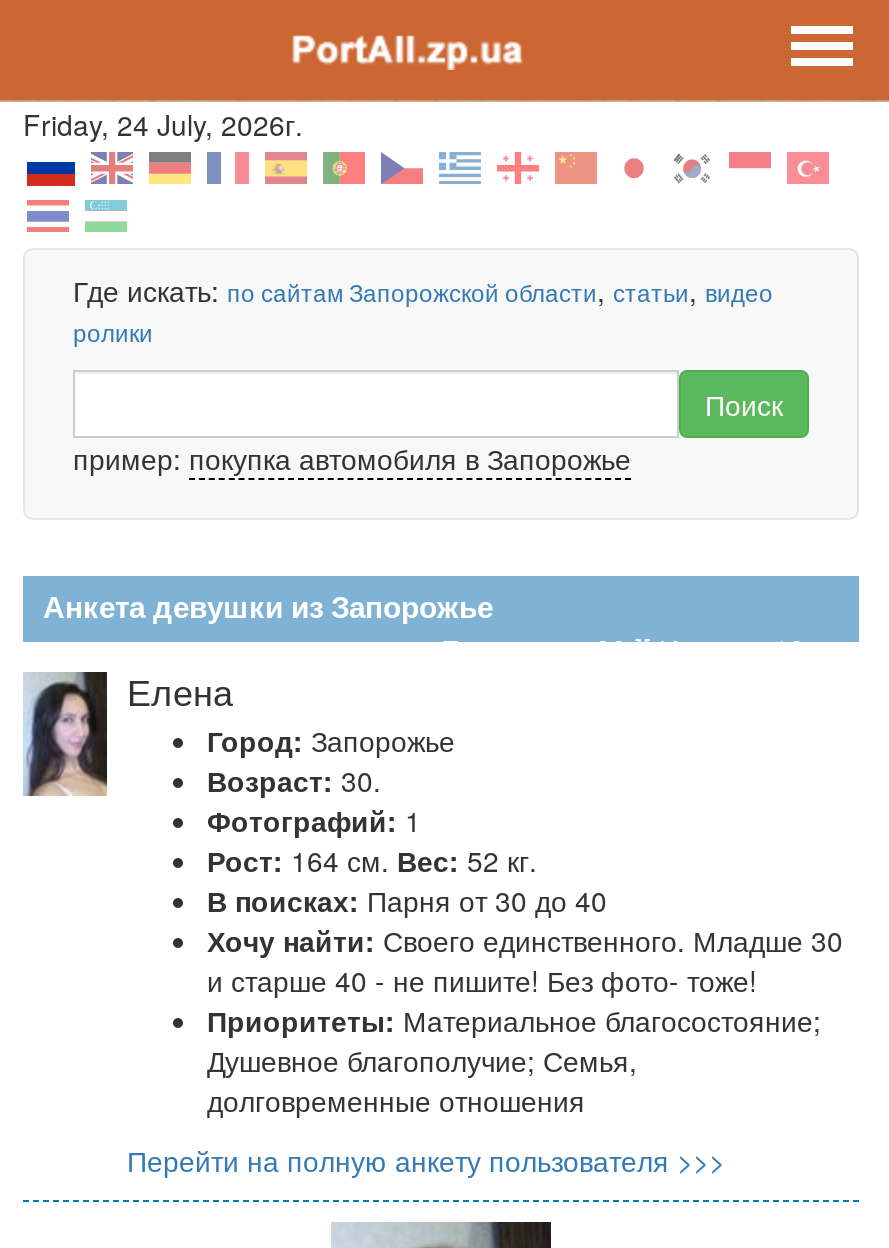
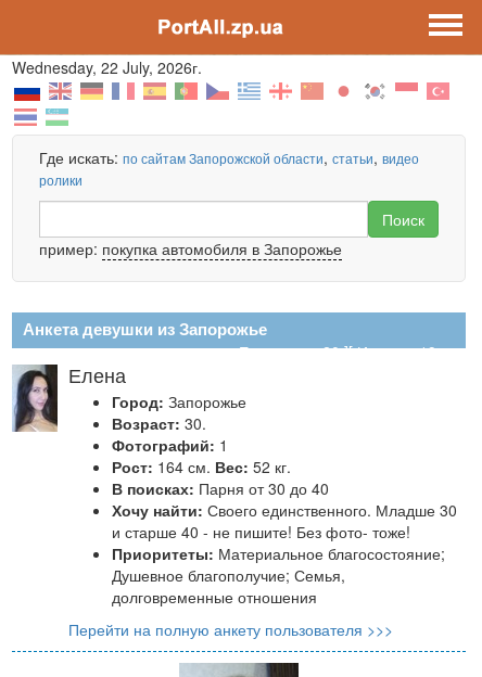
- Friday, 24 July, 2026г.
+ Wednesday, 22 July, 2026г.
